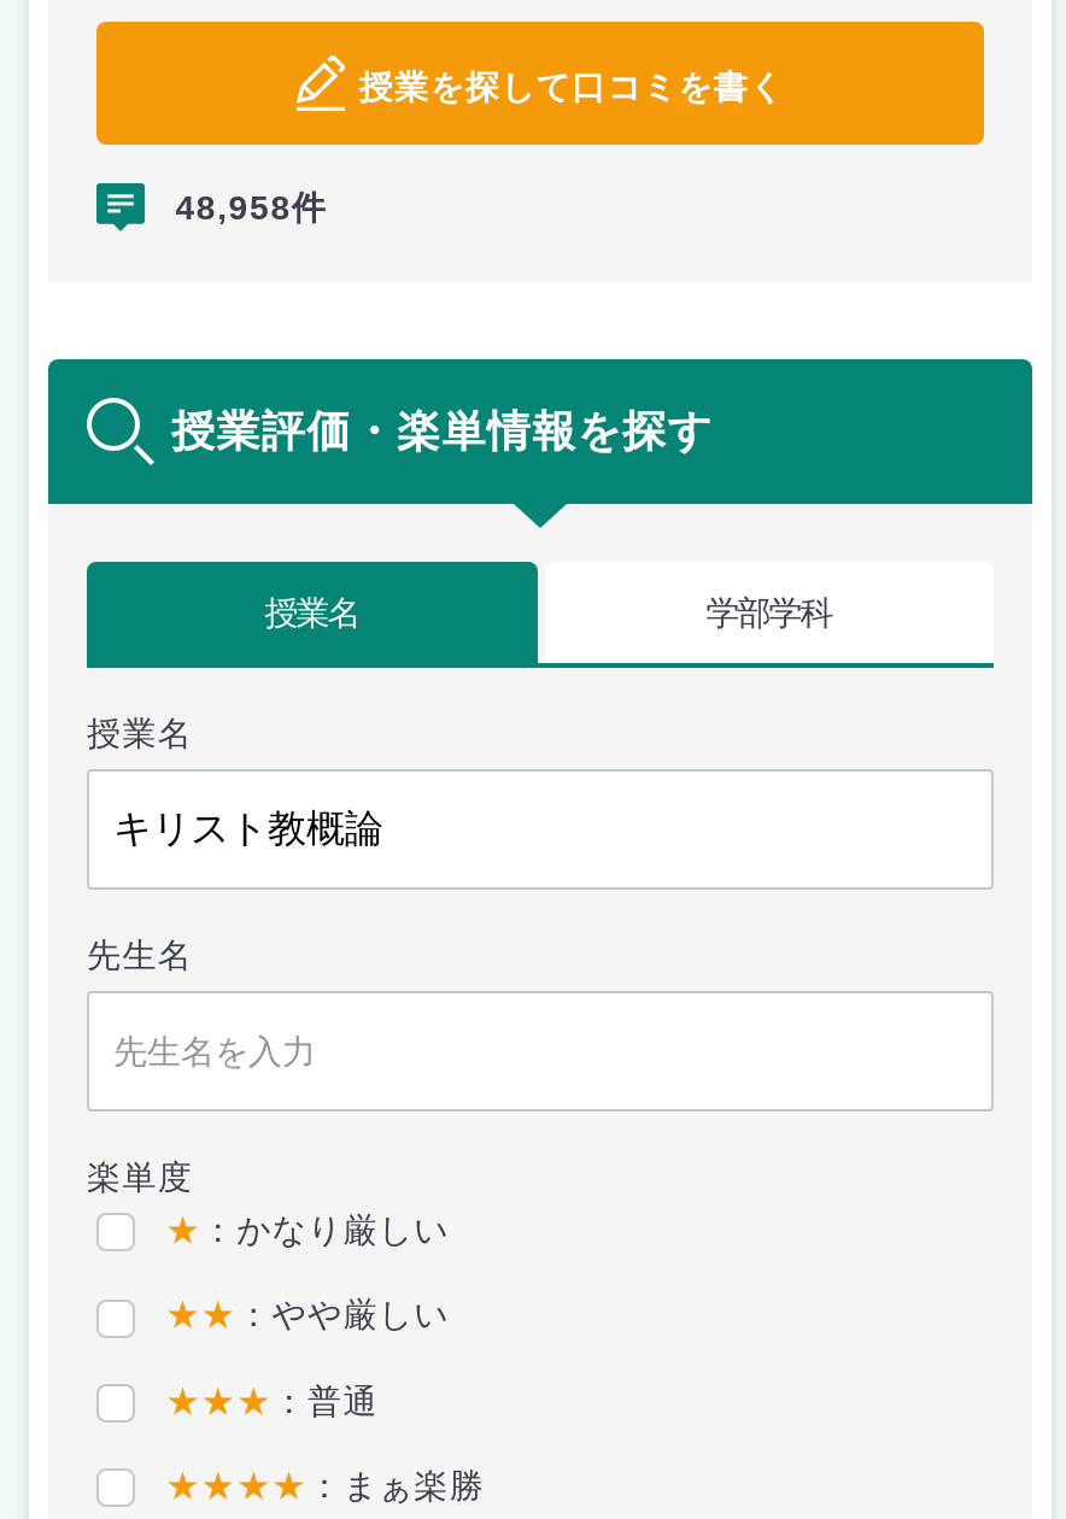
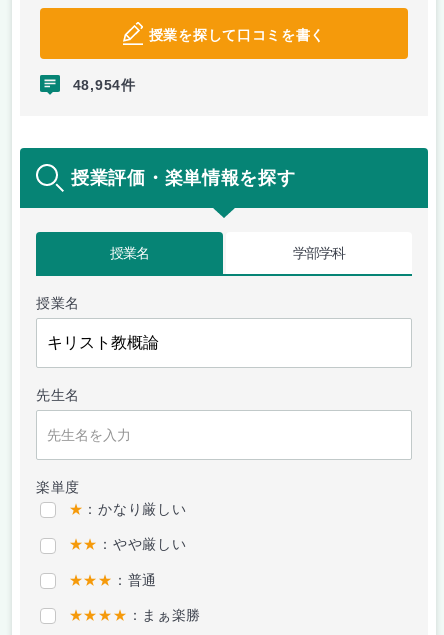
- 48,958件
+ 48,954件
